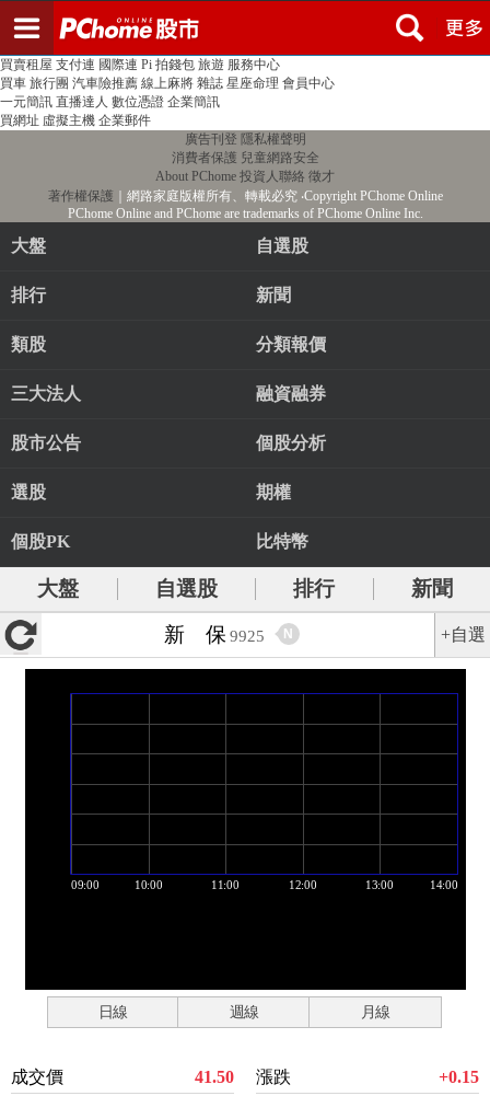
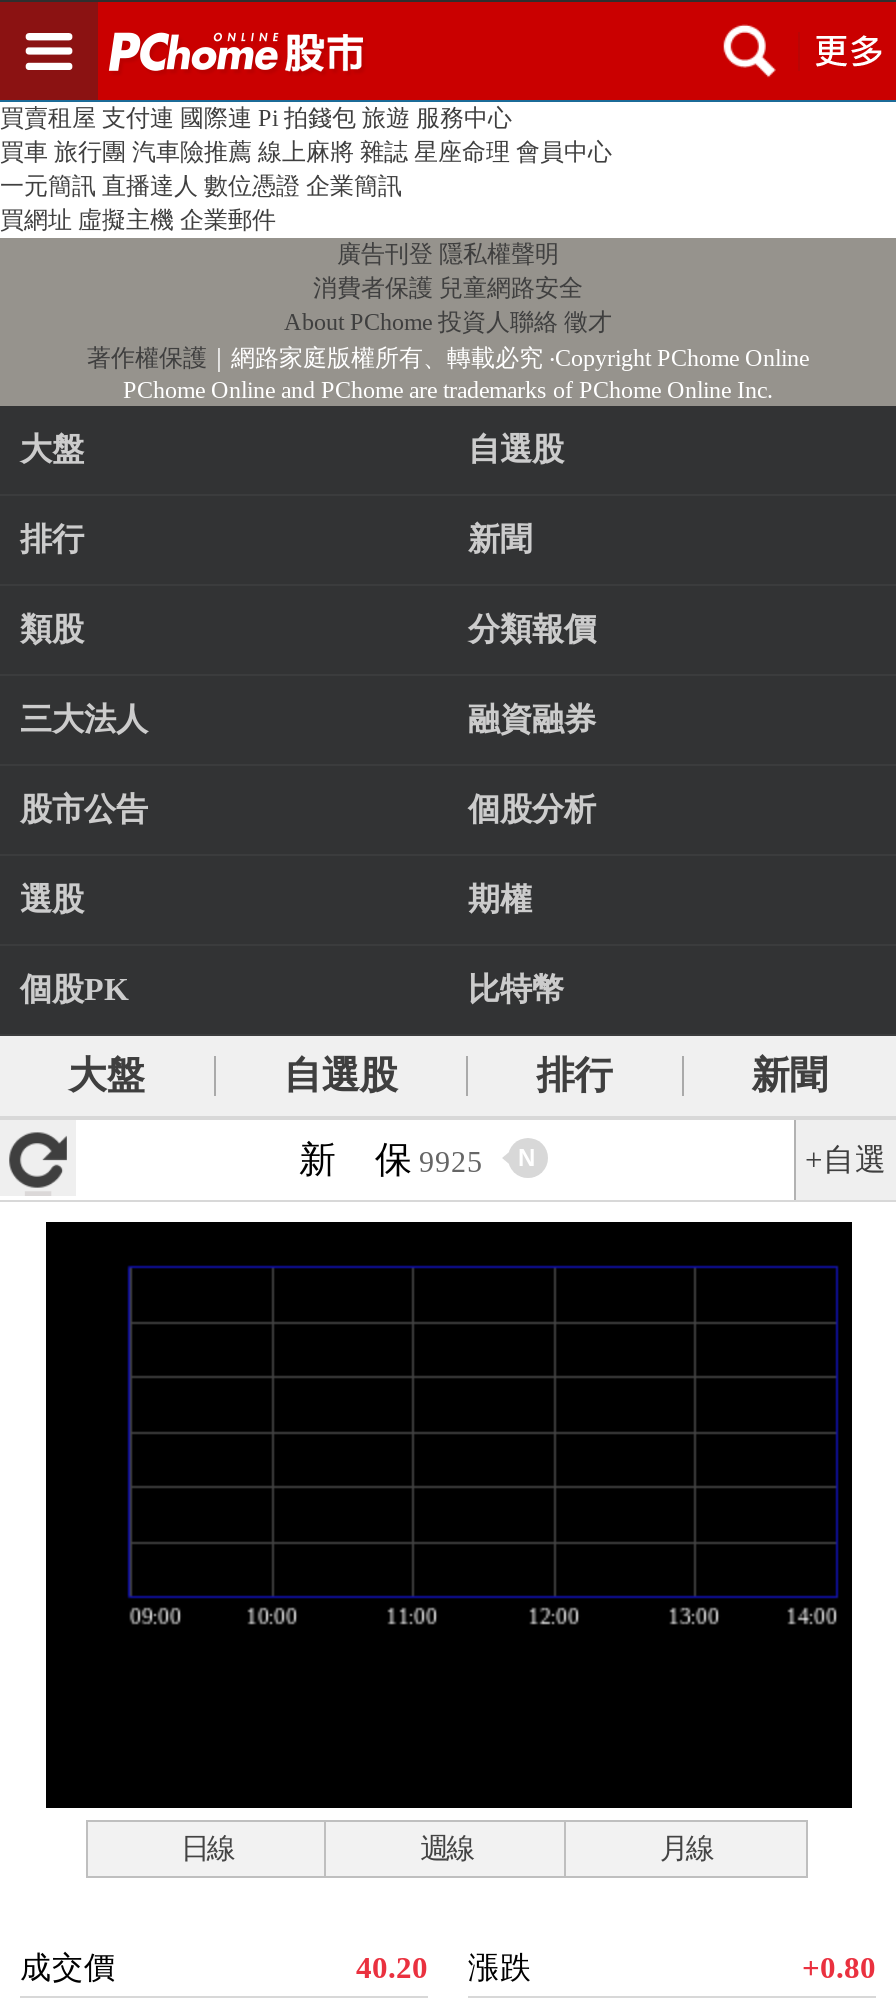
- 41.50 漲跌
+ 40.20 漲跌

- +0.15
+ +0.80
